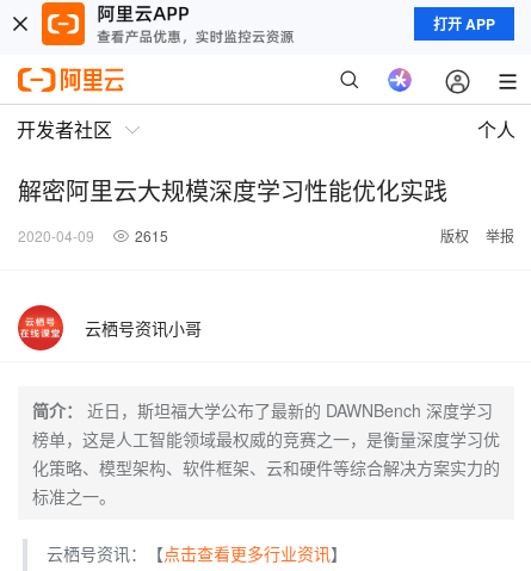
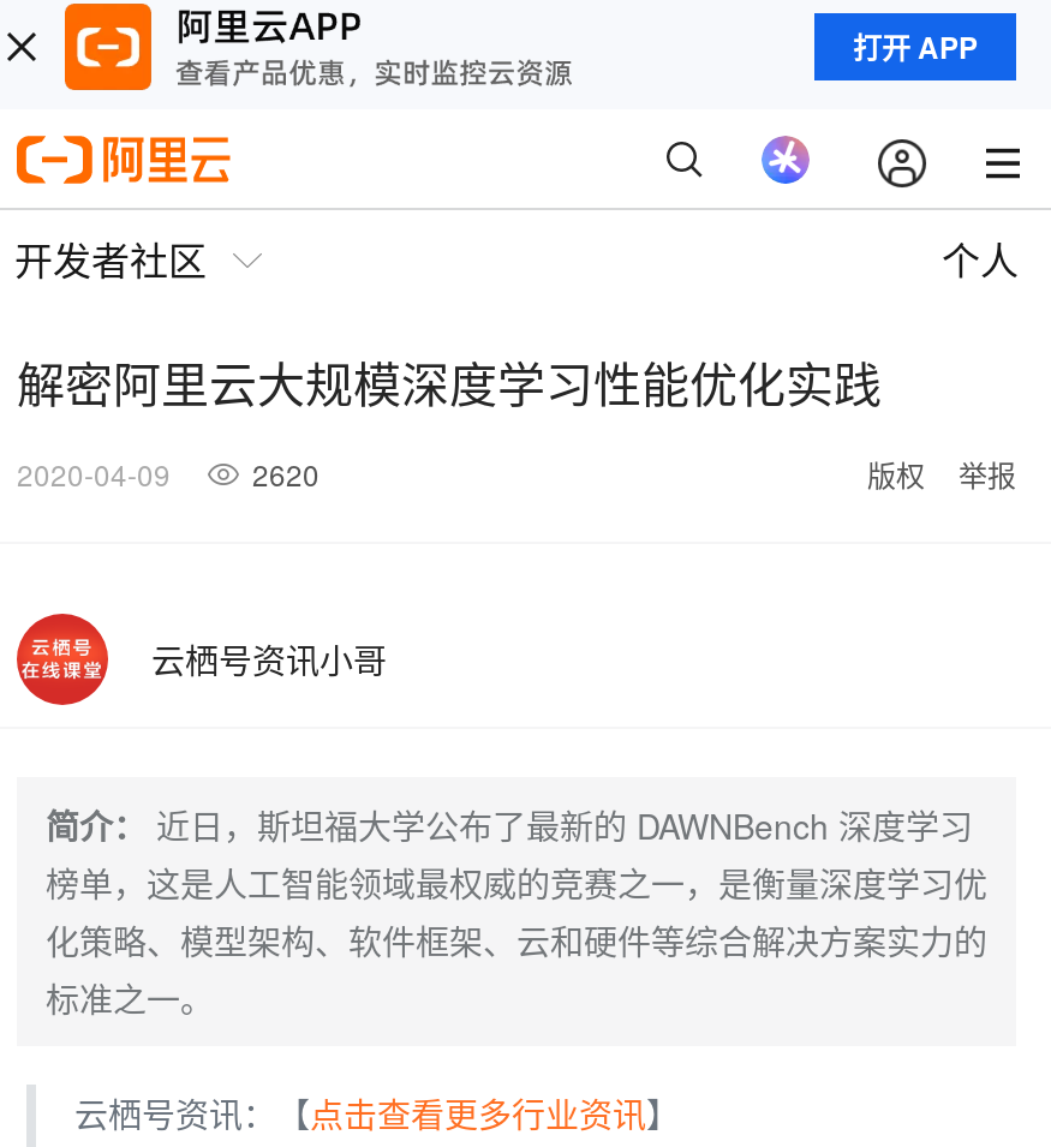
- 2020-04-09 2615
+ 2020-04-09 2620
